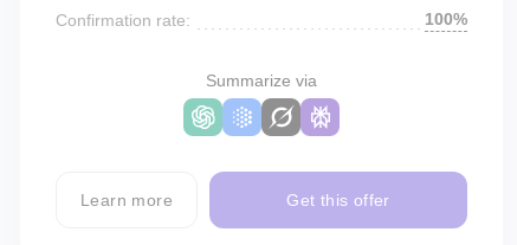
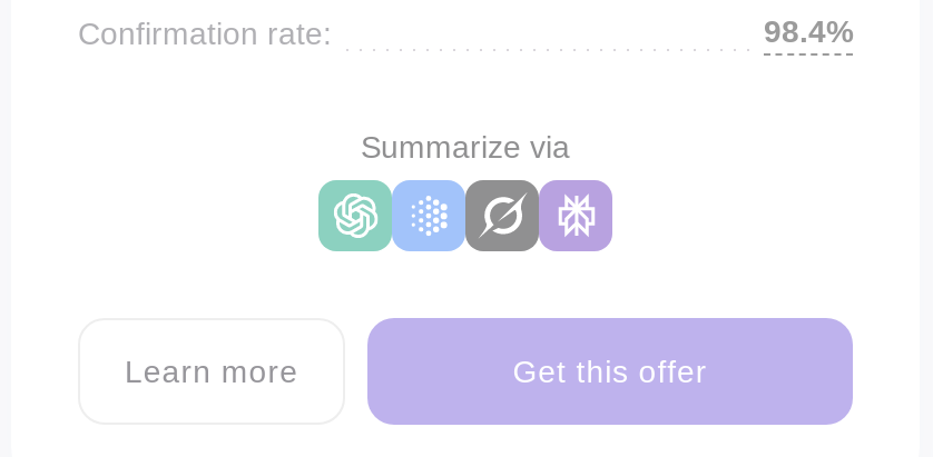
- 100%
+ 98.4%
